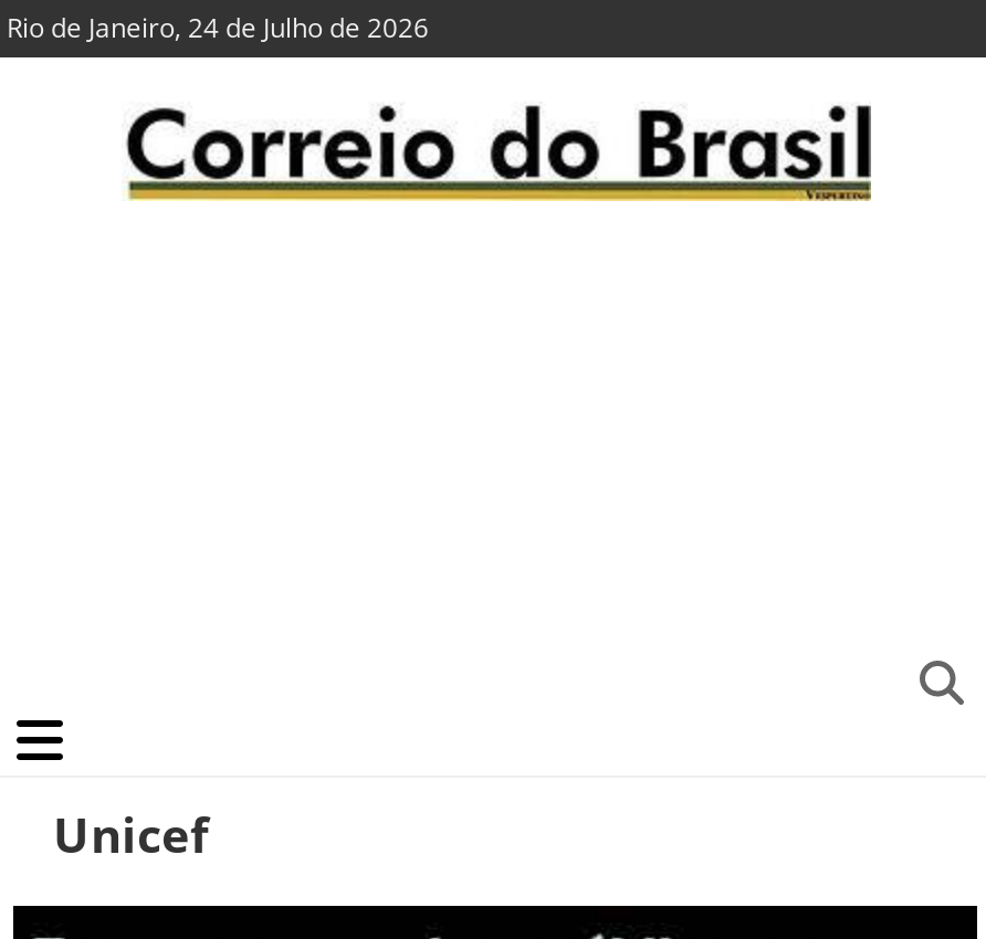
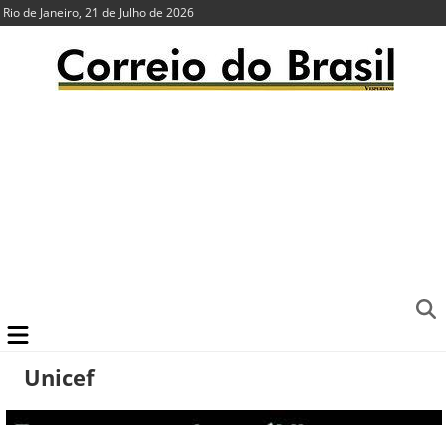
- Rio de Janeiro, 24 de Julho de 2026
+ Rio de Janeiro, 21 de Julho de 2026
